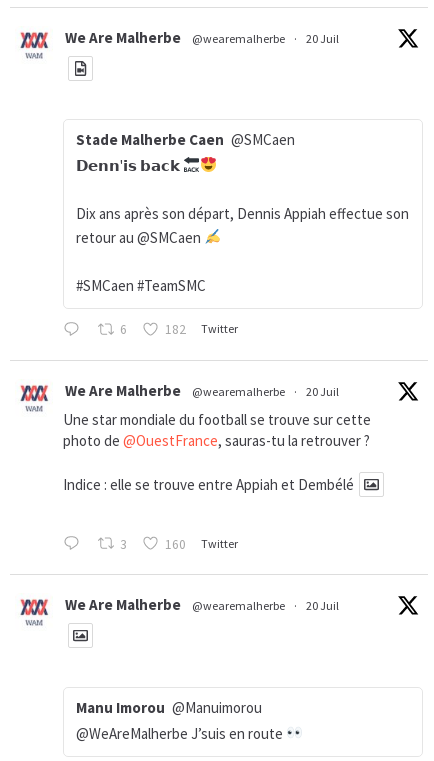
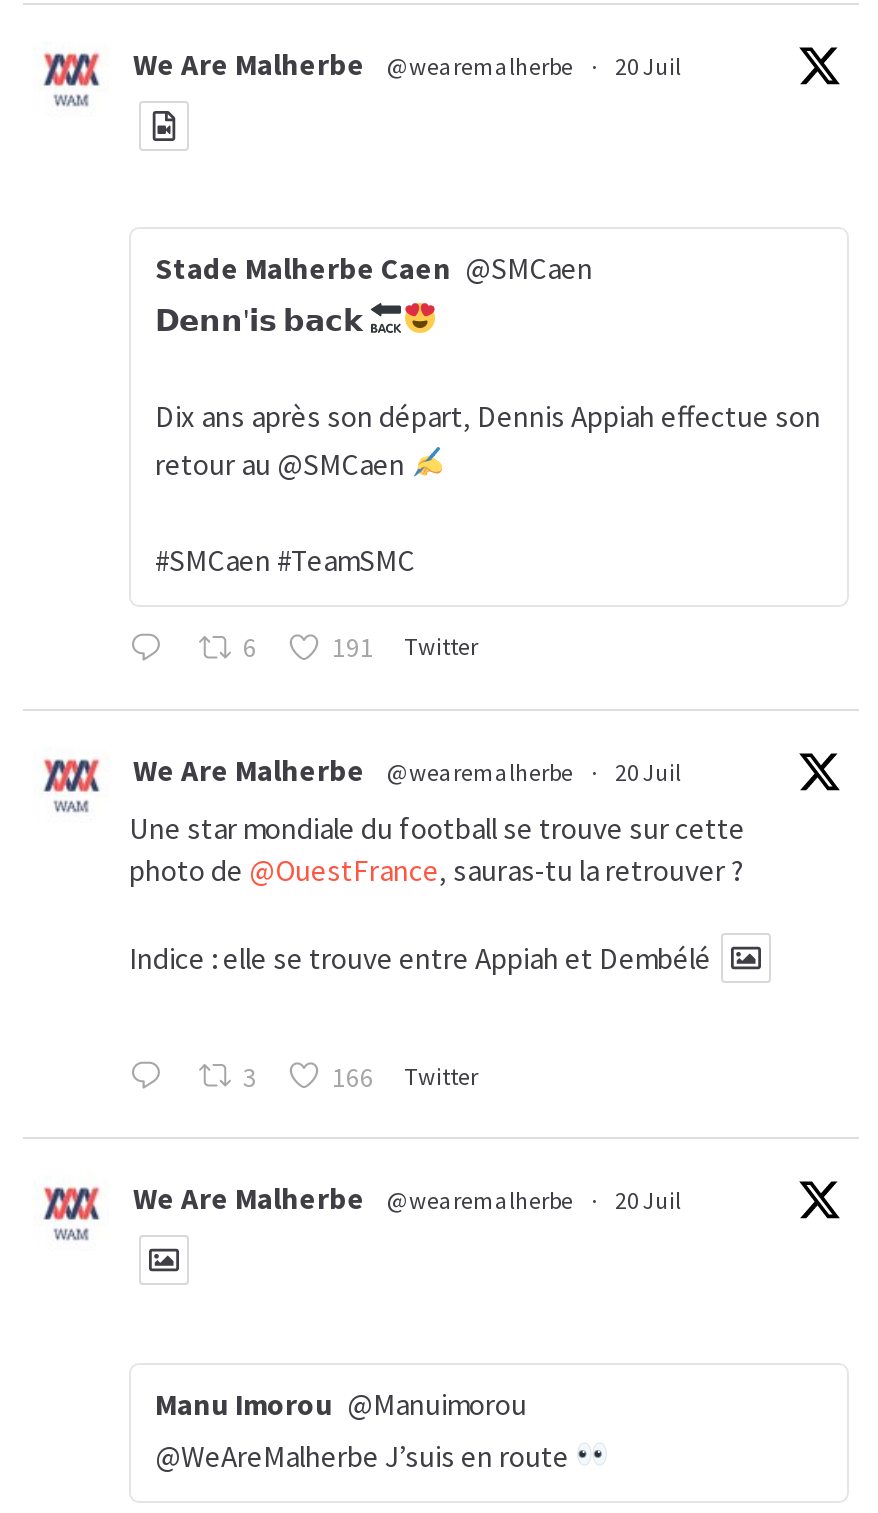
- 182 Twitter
+ 191 Twitter

- 160 Twitter
+ 166 Twitter
